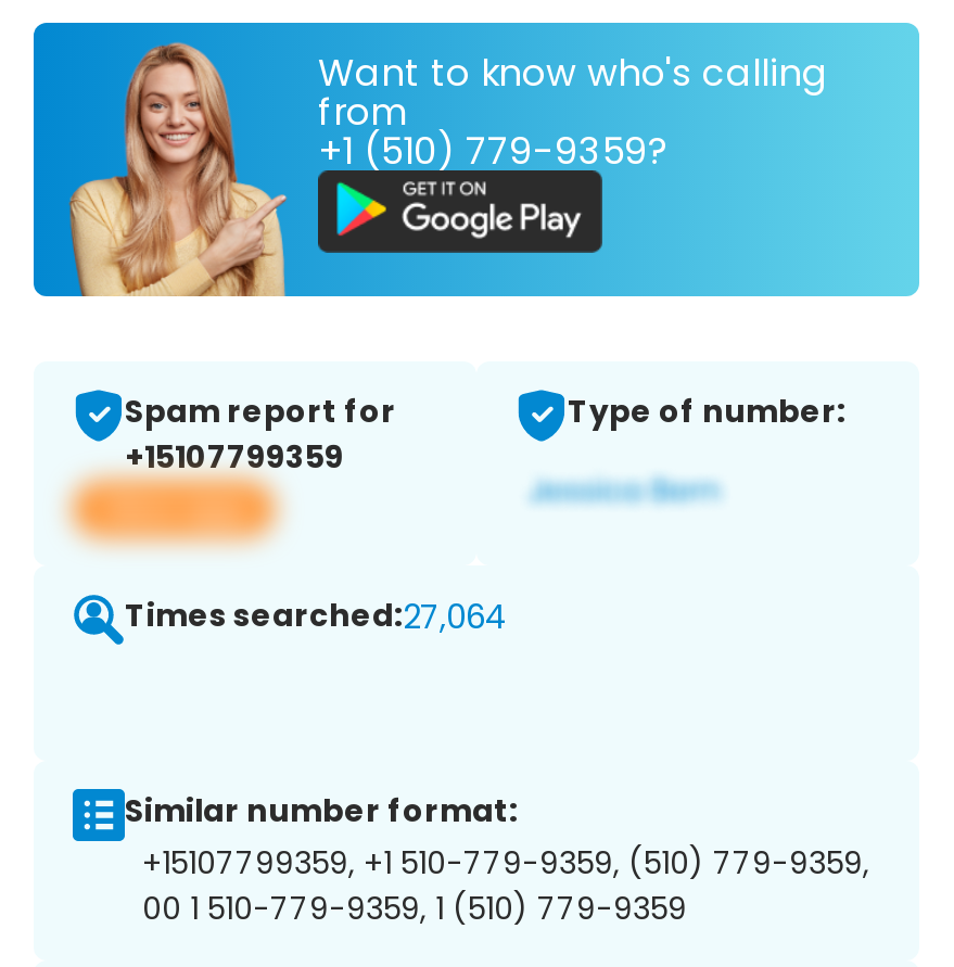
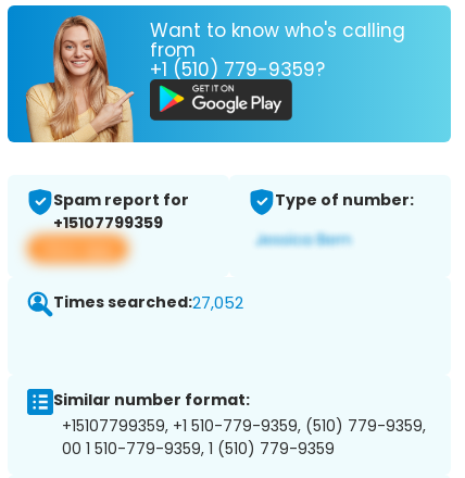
- Times searched:27,064
+ Times searched:27,052
